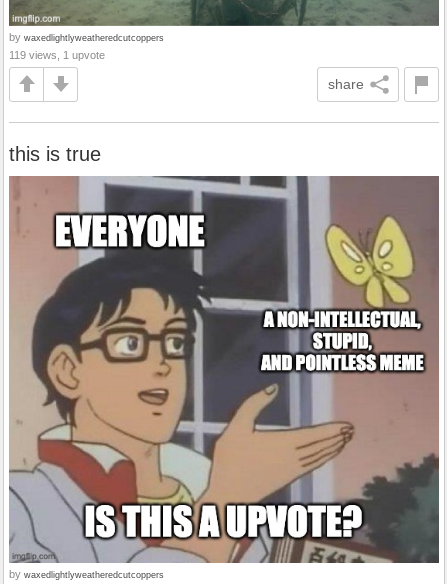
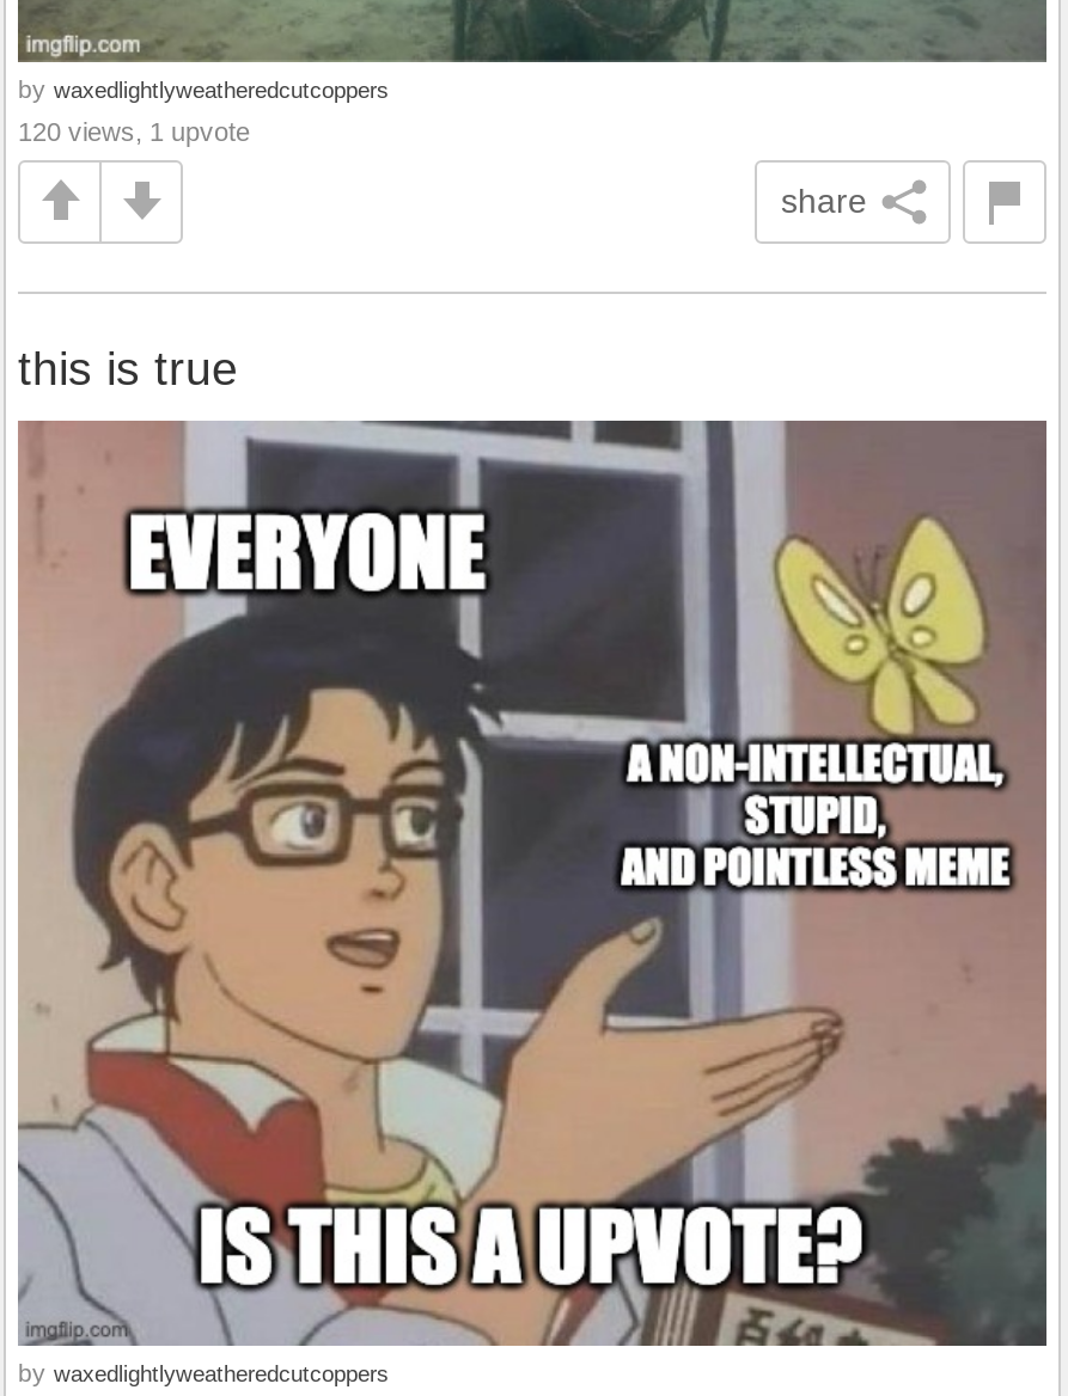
- 119 views, 1 upvote
+ 120 views, 1 upvote
